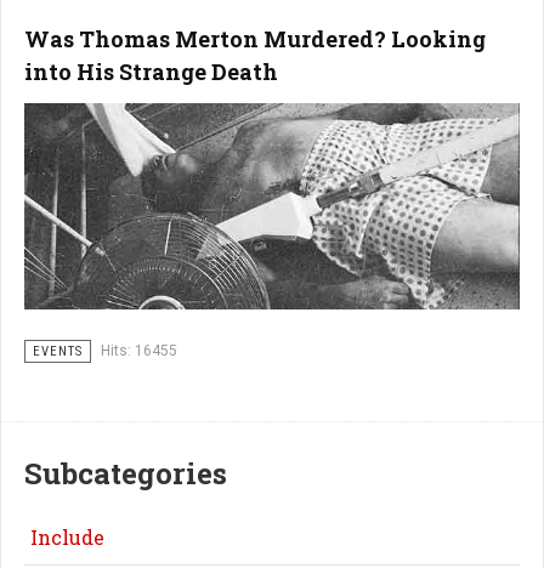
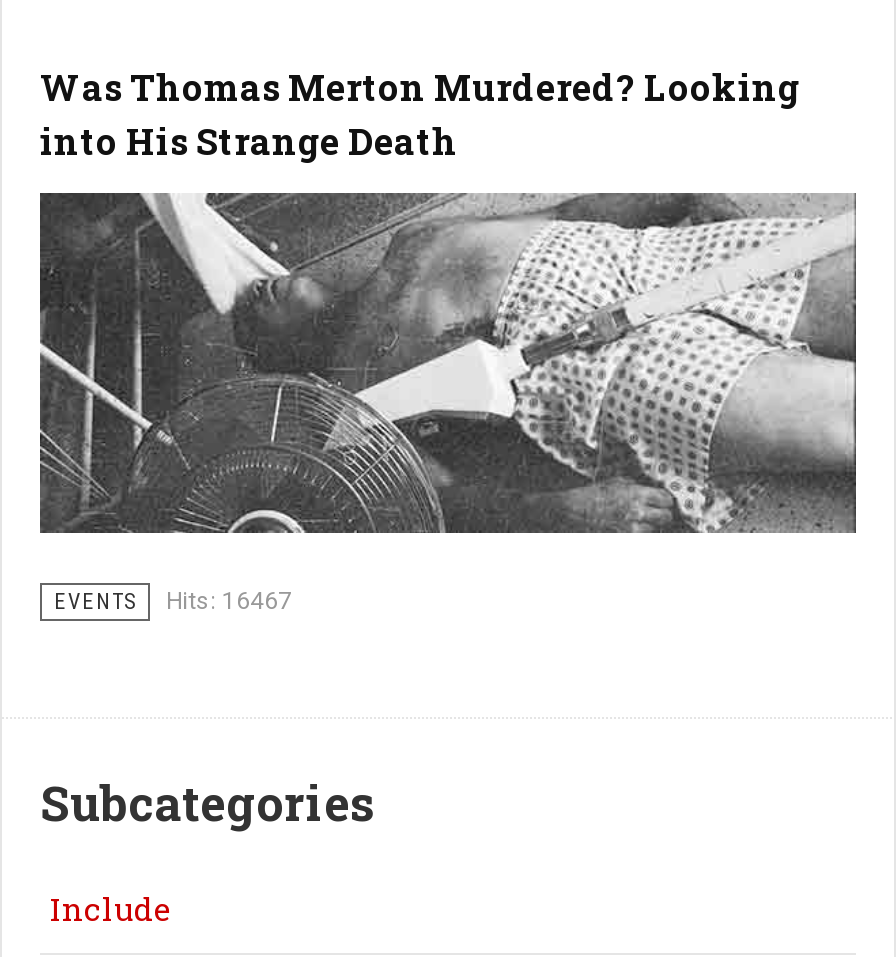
- EVENTS Hits: 16455
+ EVENTS Hits: 16467
